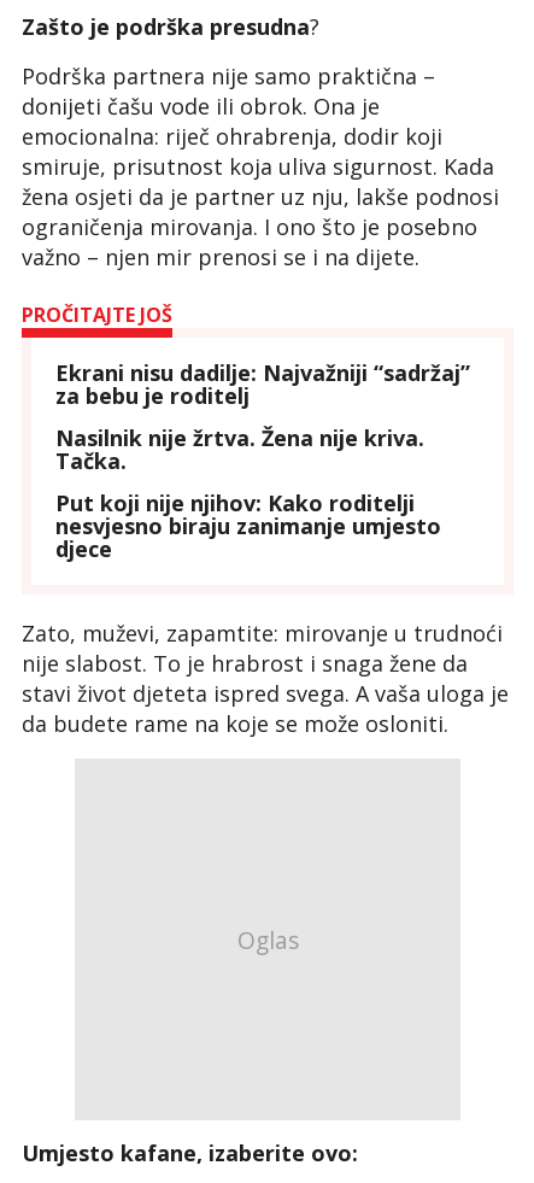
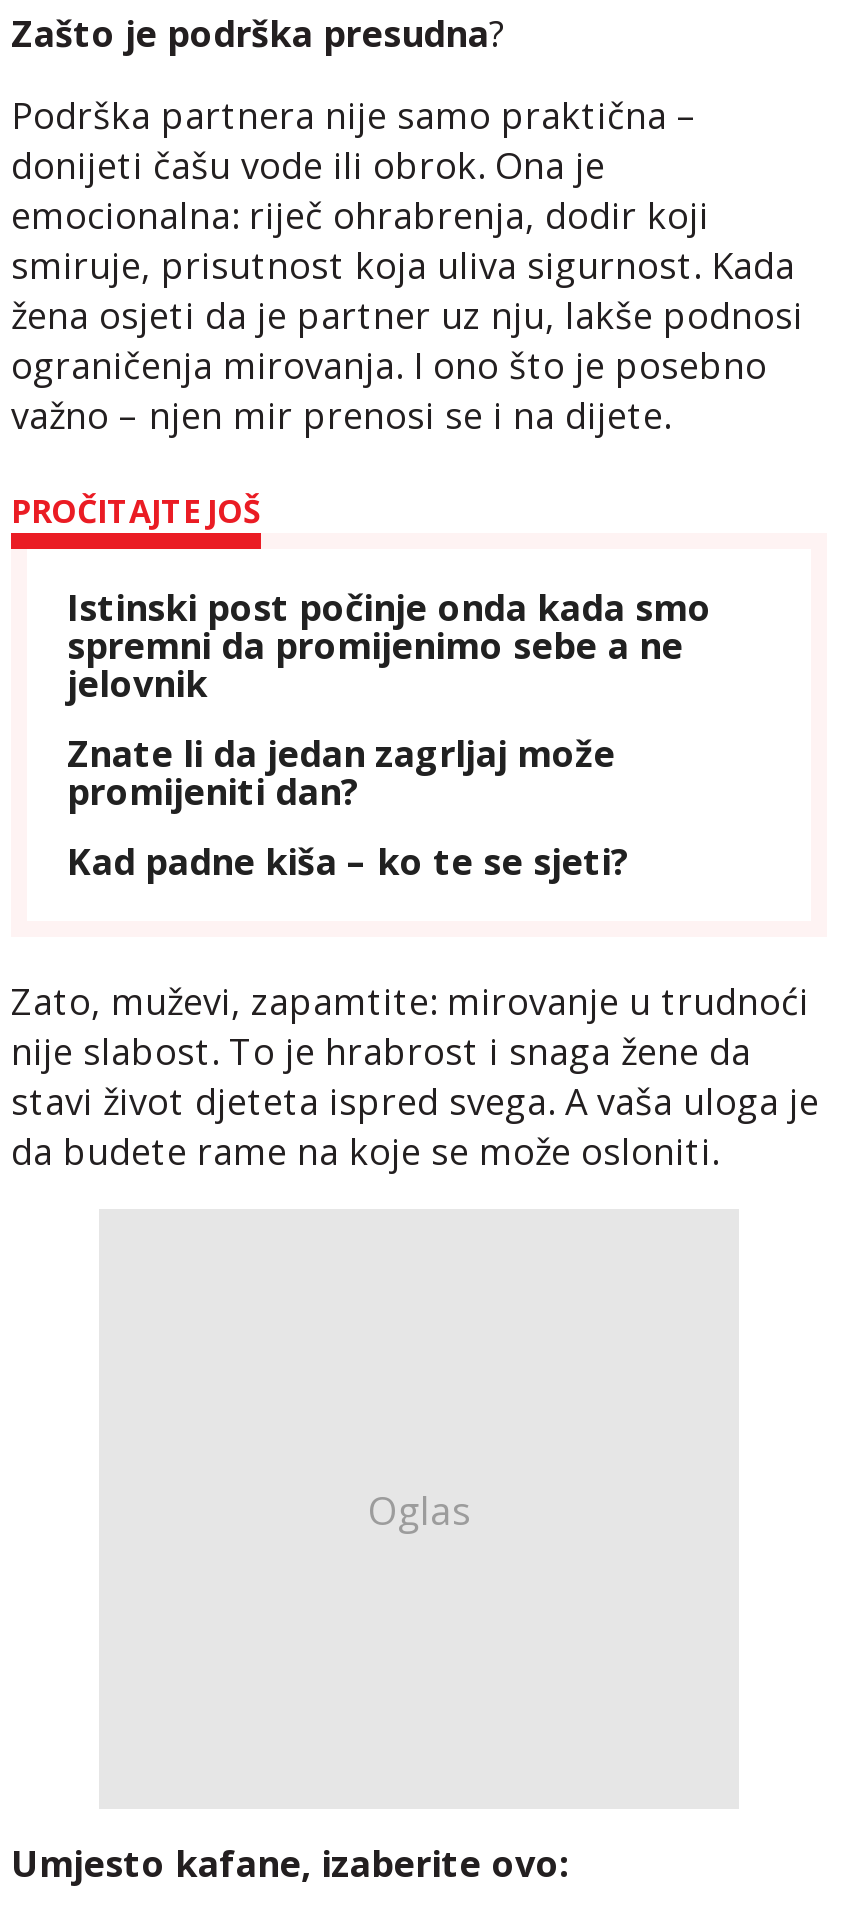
- Ekrani nisu dadilje: Najvažniji “sadržaj”
- za bebu je roditelj
+ Istinski post počinje onda kada smo
+ spremni da promijenimo sebe a ne
+ jelovnik

- Nasilnik nije žrtva. Žena nije kriva.
- Tačka.
+ Znate li da jedan zagrljaj može
+ promijeniti dan?

- Put koji nije njihov: Kako roditelji
- nesvjesno biraju zanimanje umjesto
- djece
+ Kad padne kiša – ko te se sjeti?
